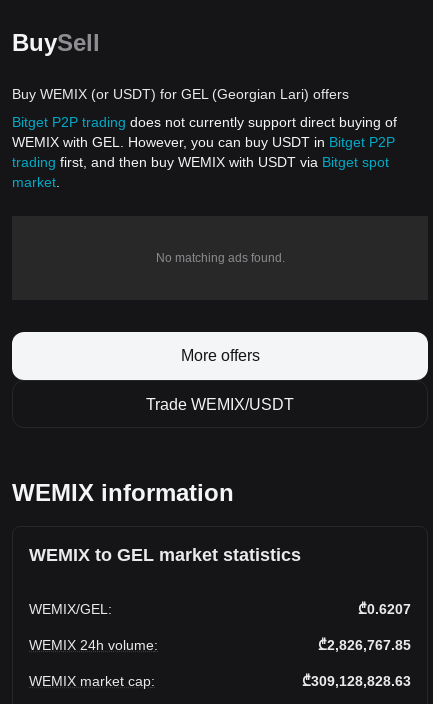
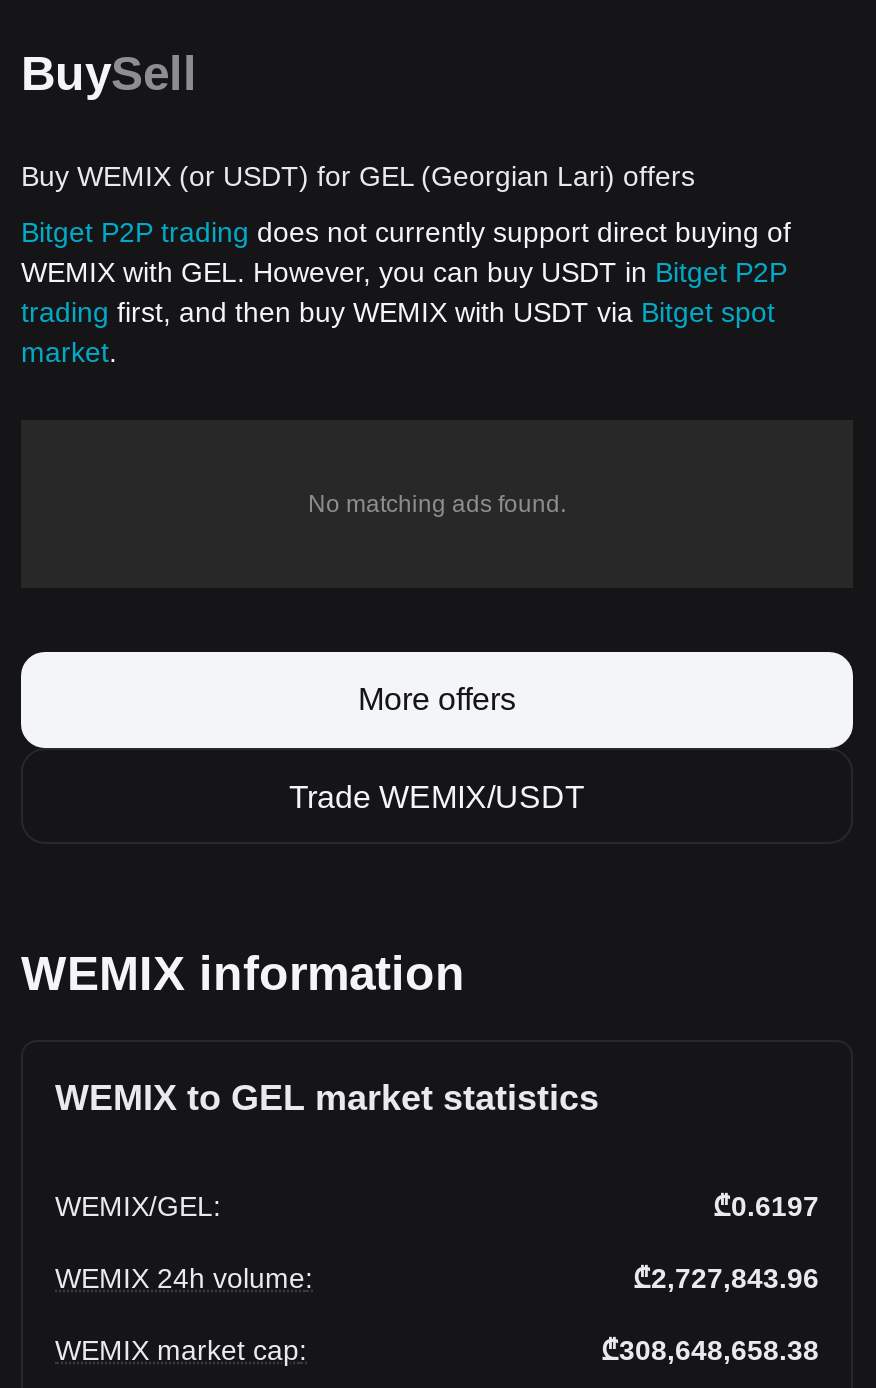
- ₾0.6207
+ ₾0.6197

- ₾2,826,767.85
+ ₾2,727,843.96

- ₾309,128,828.63
+ ₾308,648,658.38
